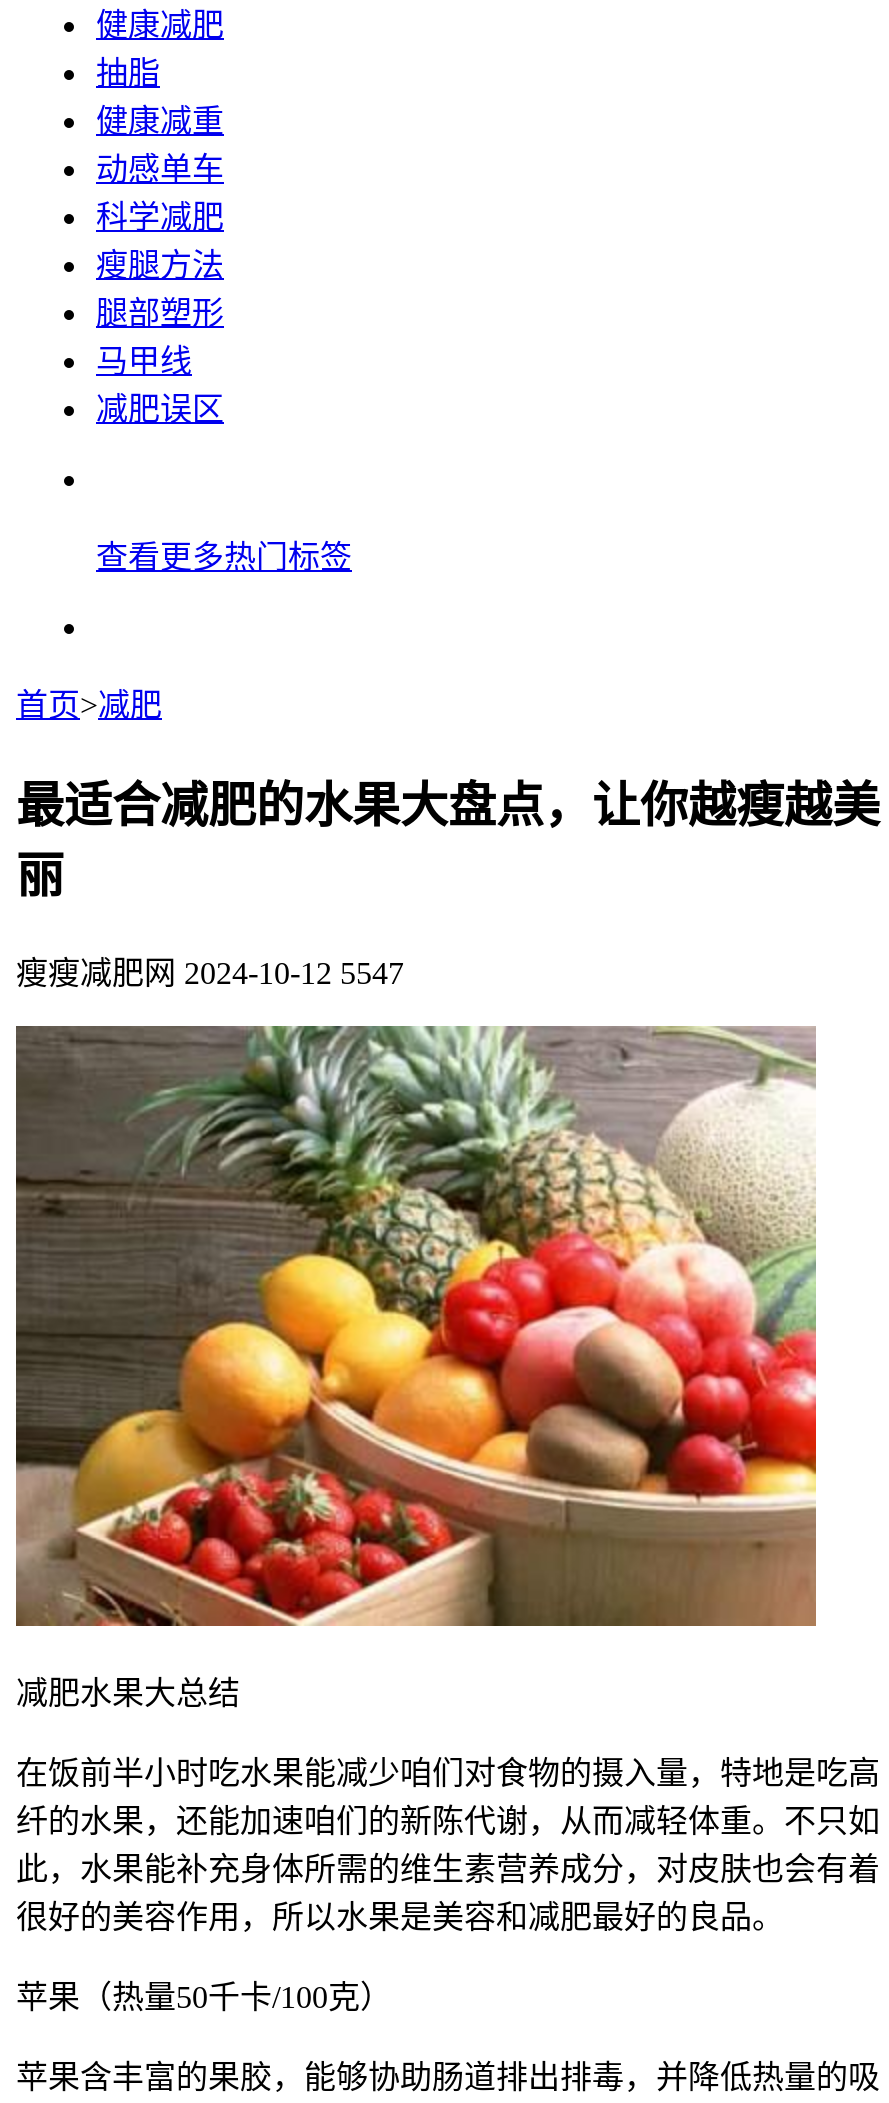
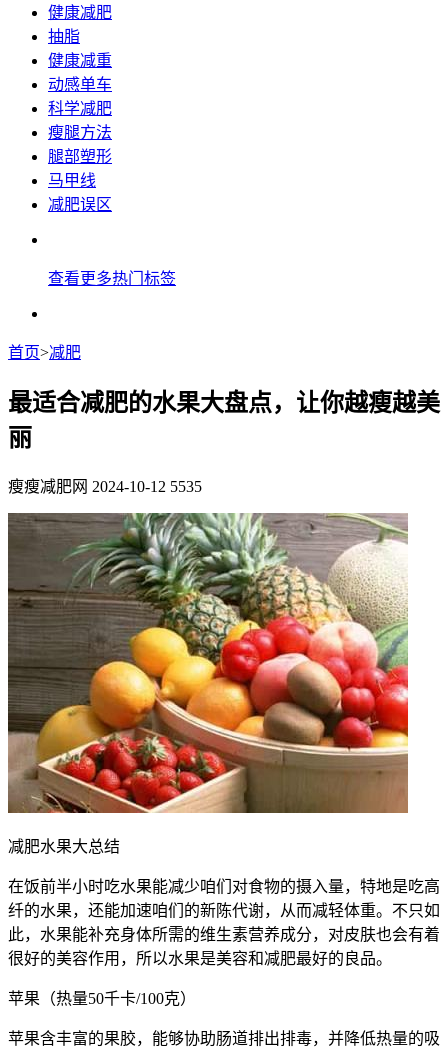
- 瘦瘦减肥网 2024-10-12 5547
+ 瘦瘦减肥网 2024-10-12 5535
